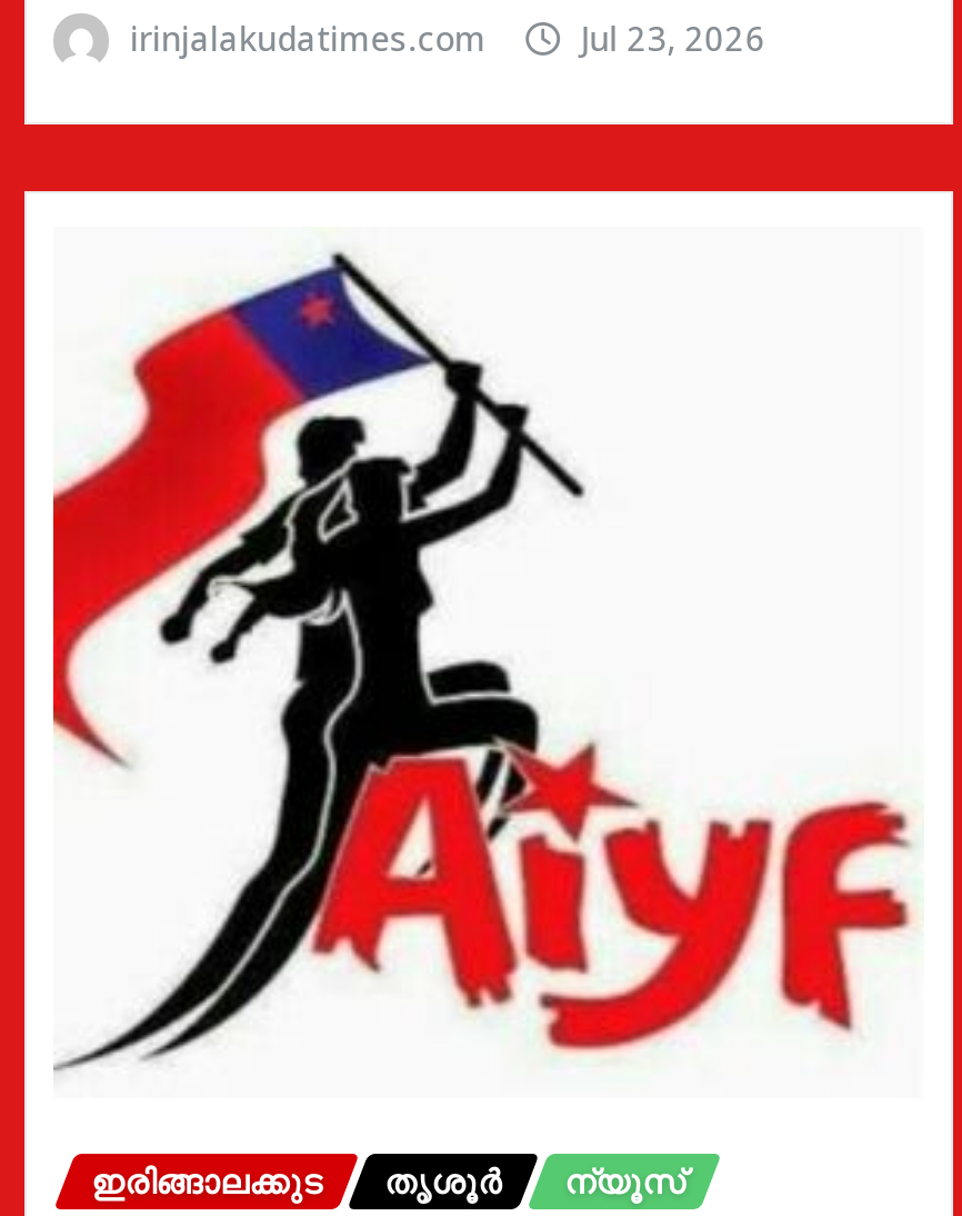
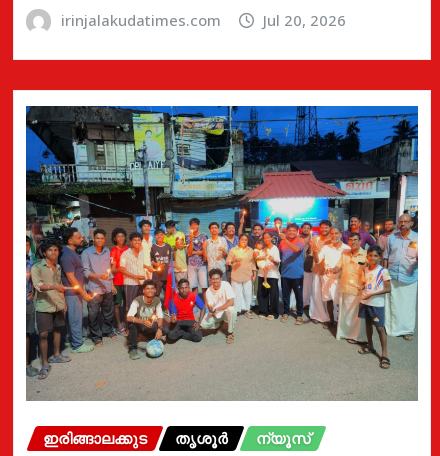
- Jul 23, 2026
+ Jul 20, 2026

- [image]
+ [image]
